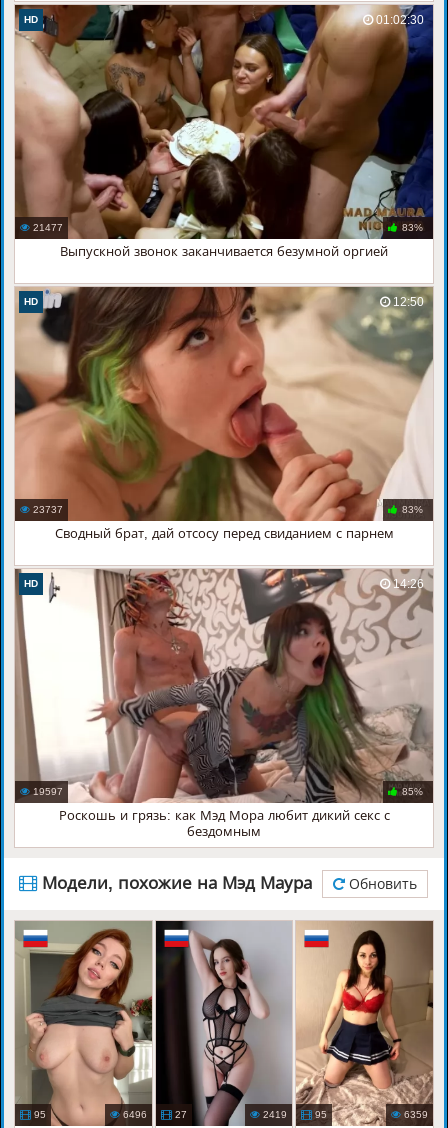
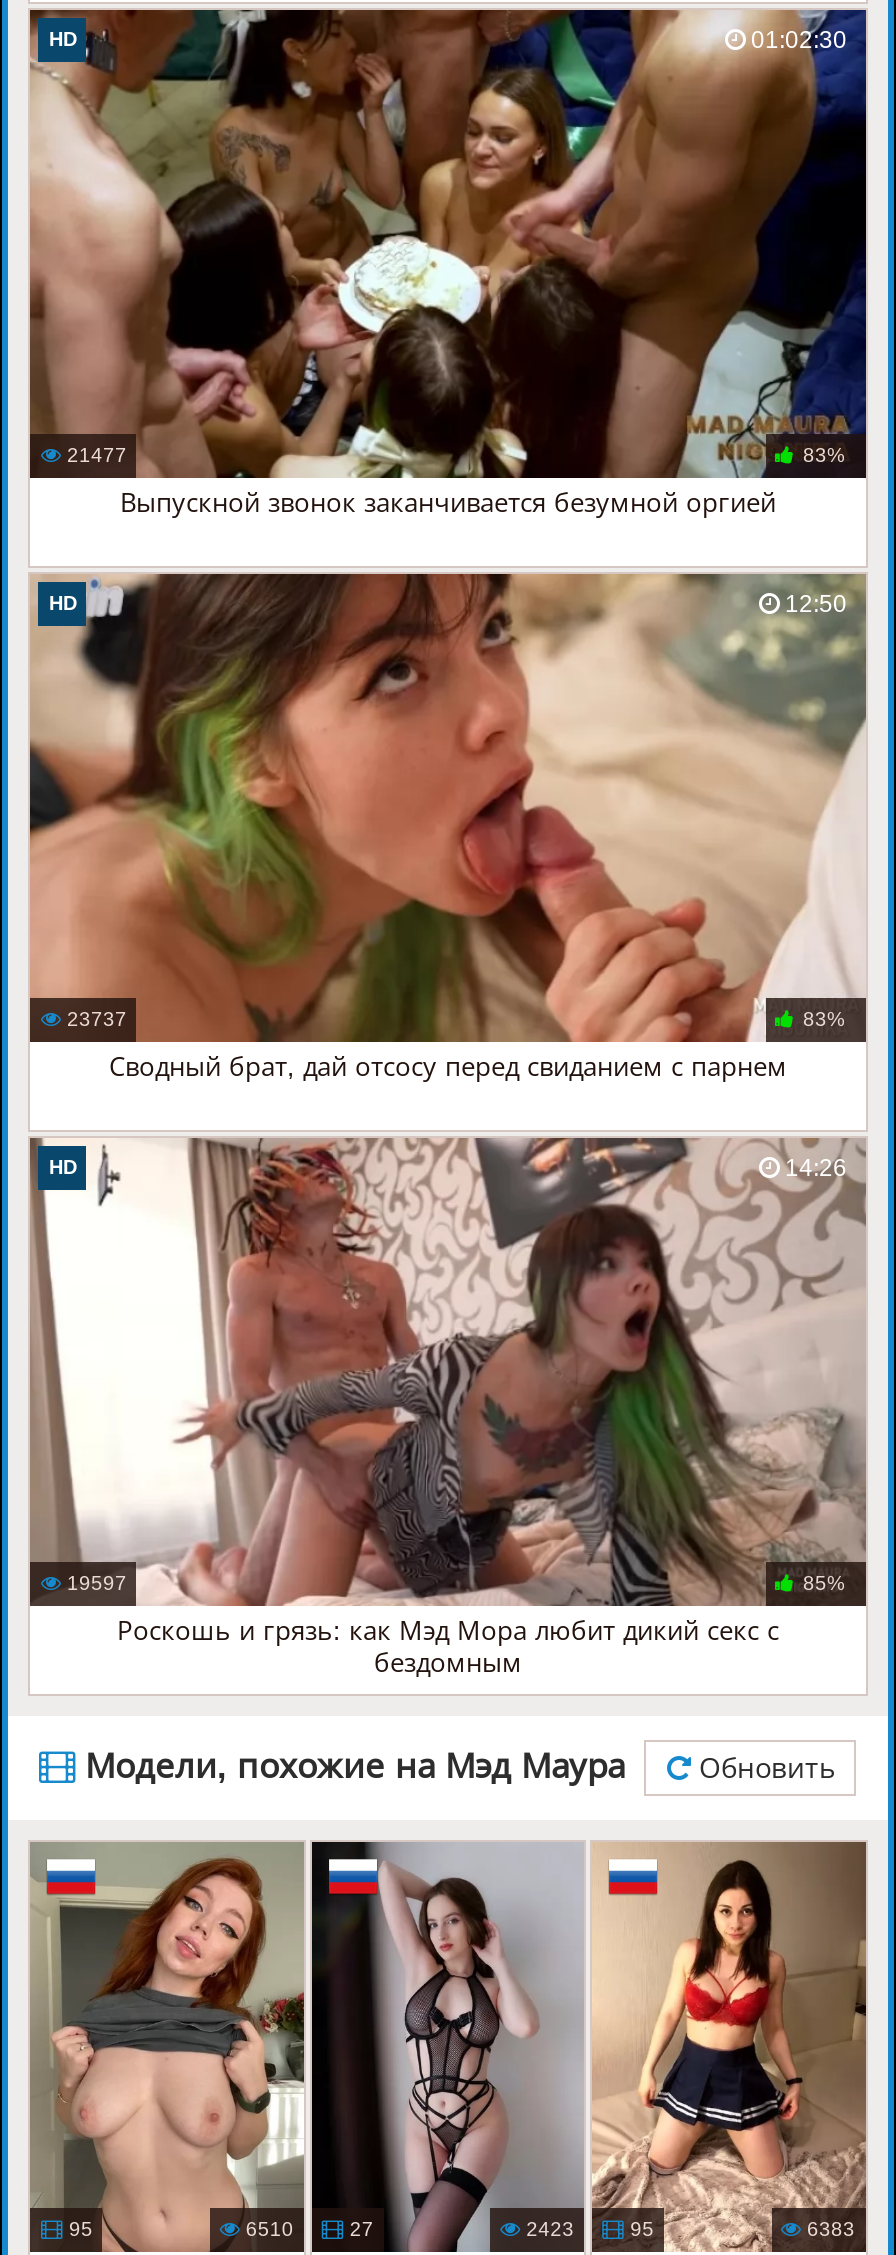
- 6496
+ 6510

- 2419
+ 2423

- 6359
+ 6383
